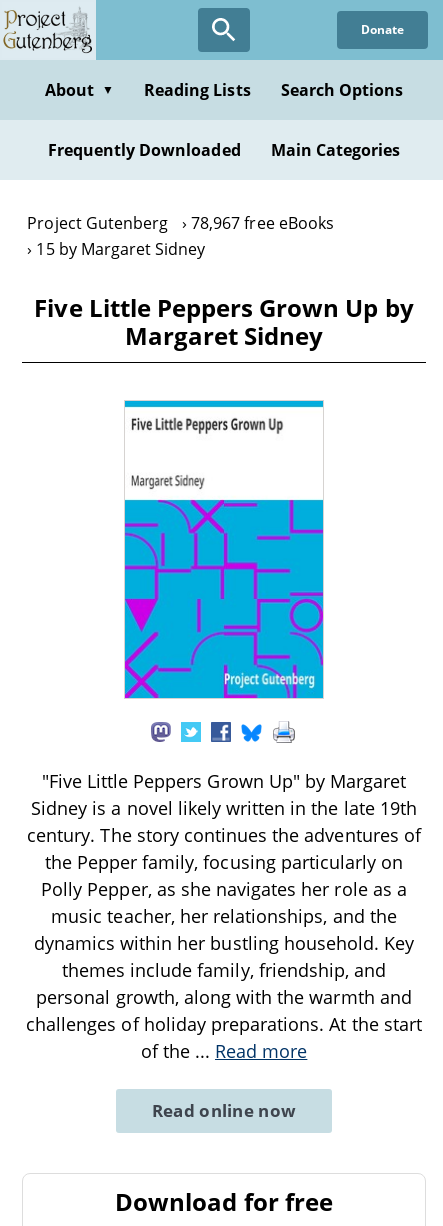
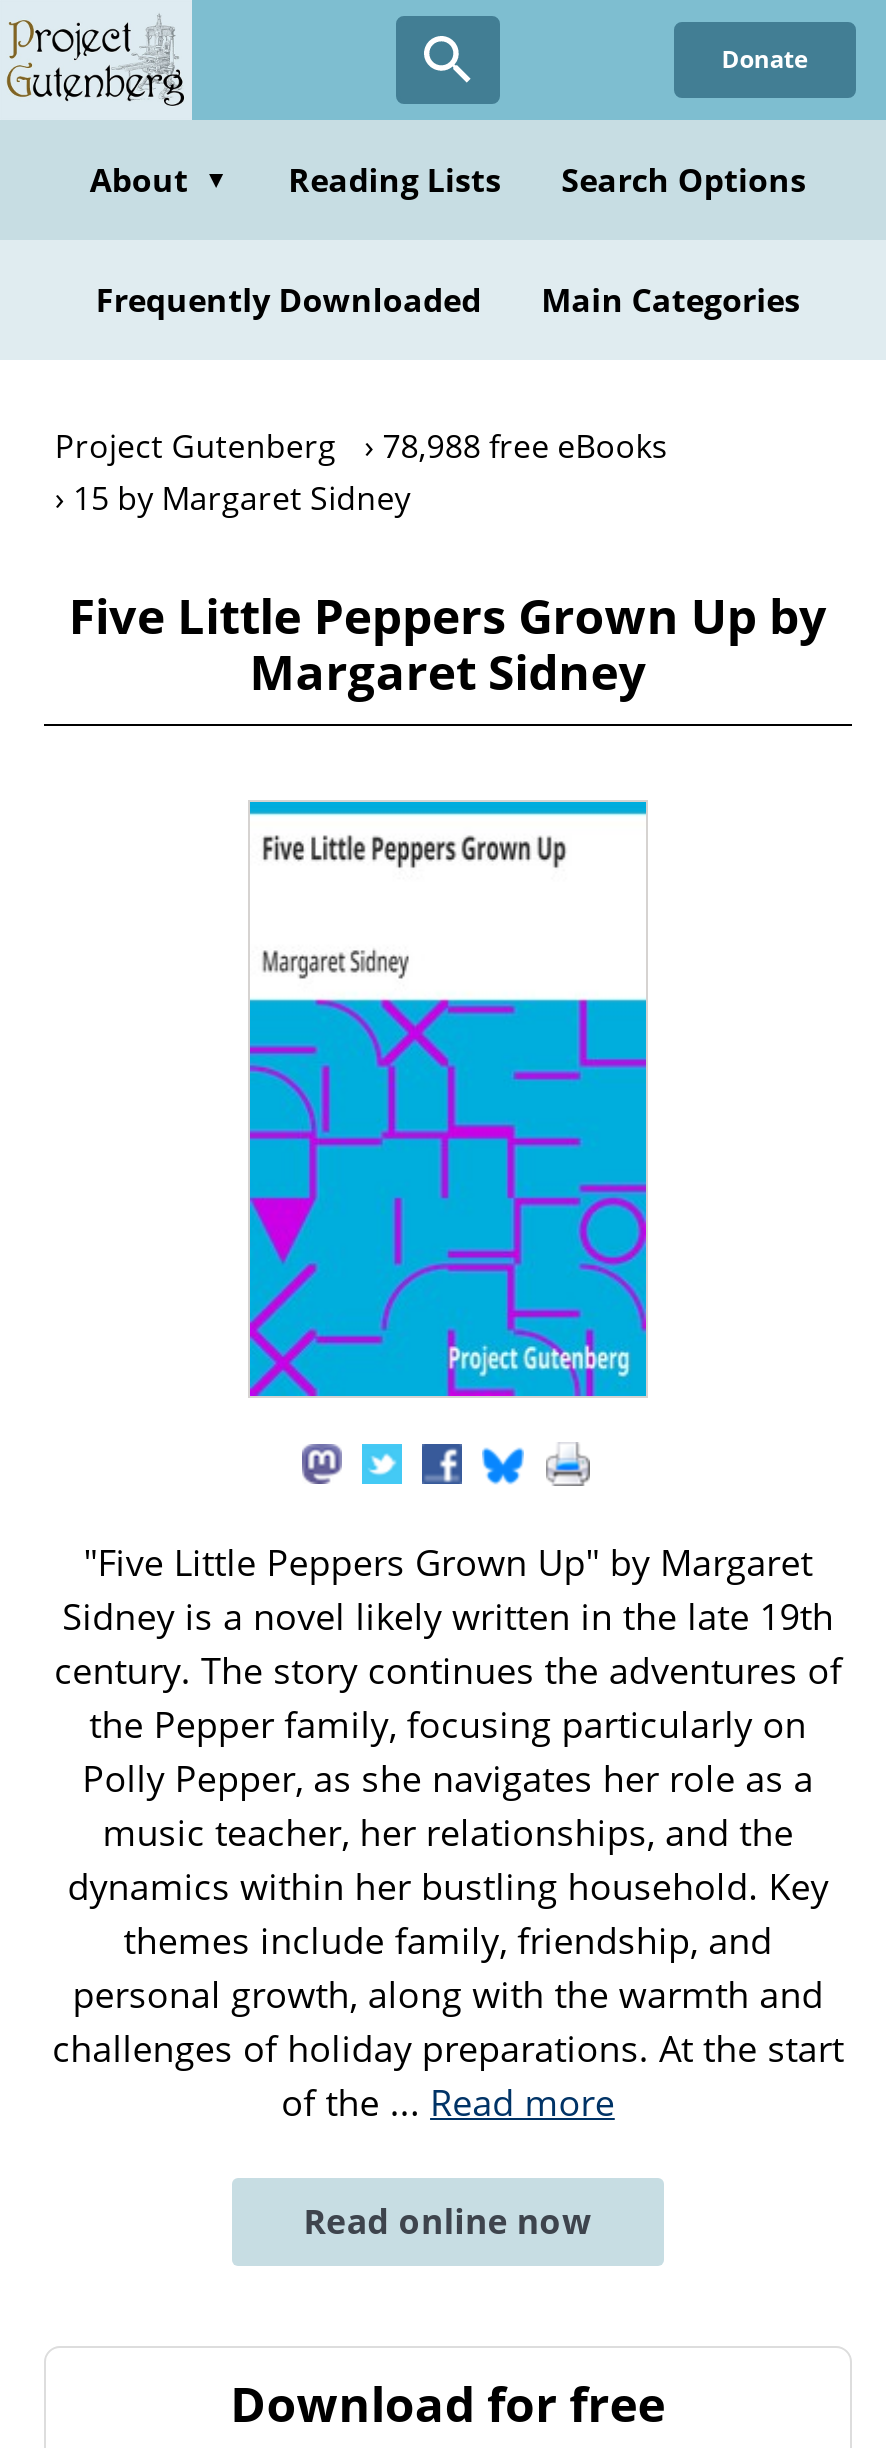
- Project Gutenberg 78,967 free eBooks
+ Project Gutenberg 78,988 free eBooks
